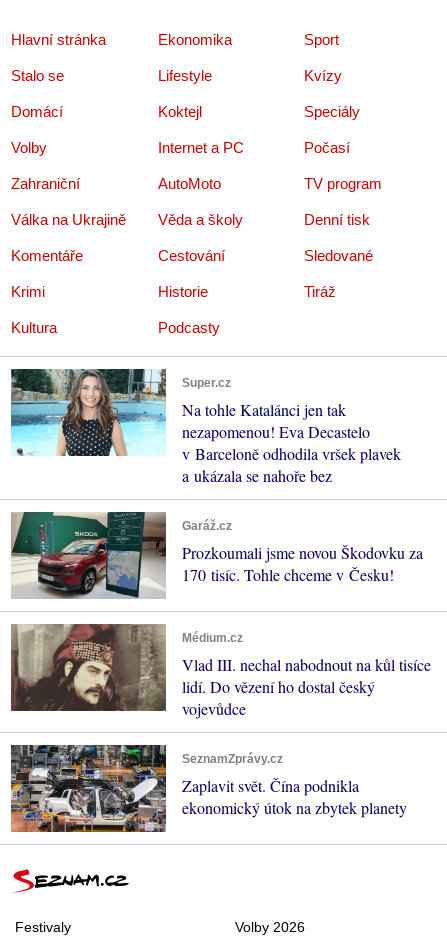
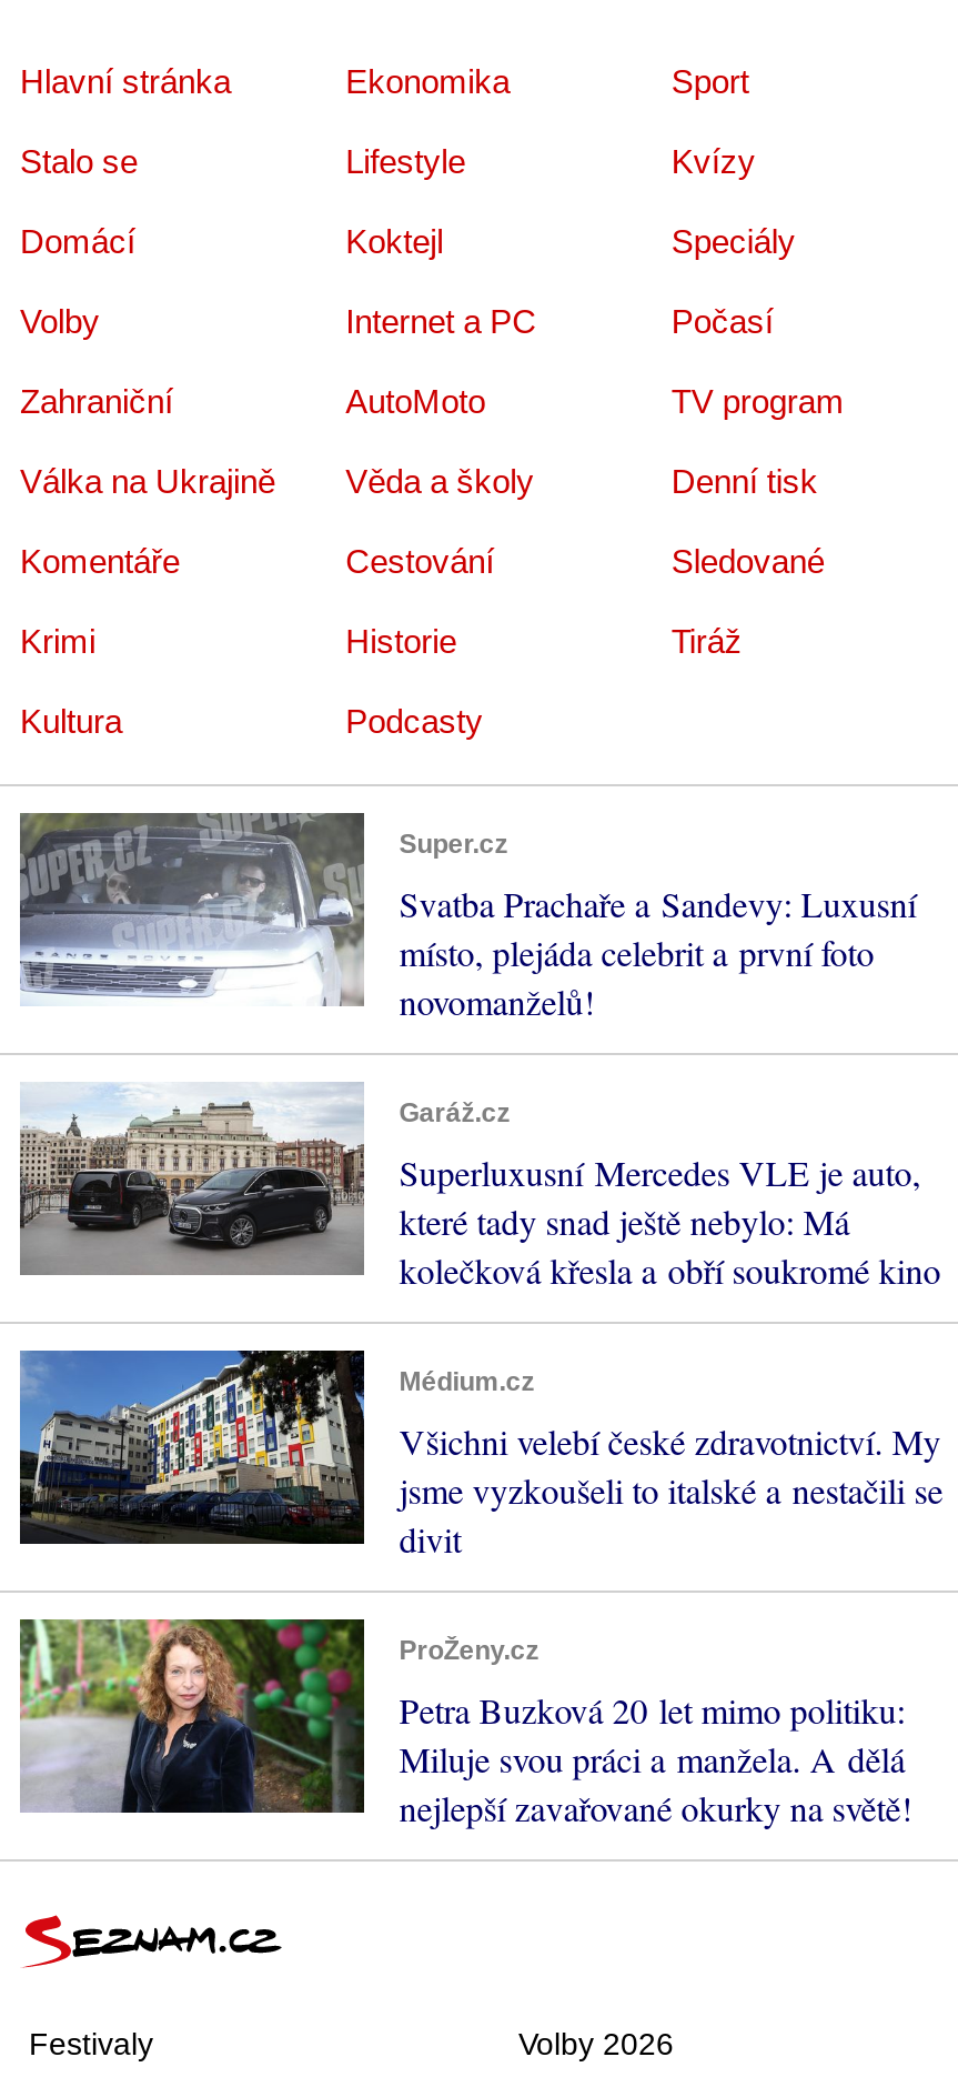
- [image]
- Na tohle Katalánci jen tak
- nezapomenou! Eva Decastelo
- v Barceloně odhodila vršek plavek
- a ukázala se nahoře bez
+ [image]
+ Svatba Prachaře a Sandevy: Luxusní
+ místo, plejáda celebrit a první foto
+ novomanželů!

- [image]
- Prozkoumali jsme novou Škodovku za
- 170 tisíc. Tohle chceme v Česku!
+ [image]
+ Superluxusní Mercedes VLE je auto,
+ které tady snad ještě nebylo: Má
+ kolečková křesla a obří soukromé kino

moved up: Garáž.cz

- [image]
- Vlad III. nechal nabodnout na kůl tisíce
- lidí. Do vězení ho dostal český
- vojevůdce
+ [image]
+ Všichni velebí české zdravotnictví. My
+ jsme vyzkoušeli to italské a nestačili se
+ divit

- [image]
- SeznamZprávy.cz
- Zaplavit svět. Čína podnikla
- ekonomický útok na zbytek planety
+ [image]
+ ProŽeny.cz
+ Petra Buzková 20 let mimo politiku:
+ Miluje svou práci a manžela. A dělá
+ nejlepší zavařované okurky na světě!
